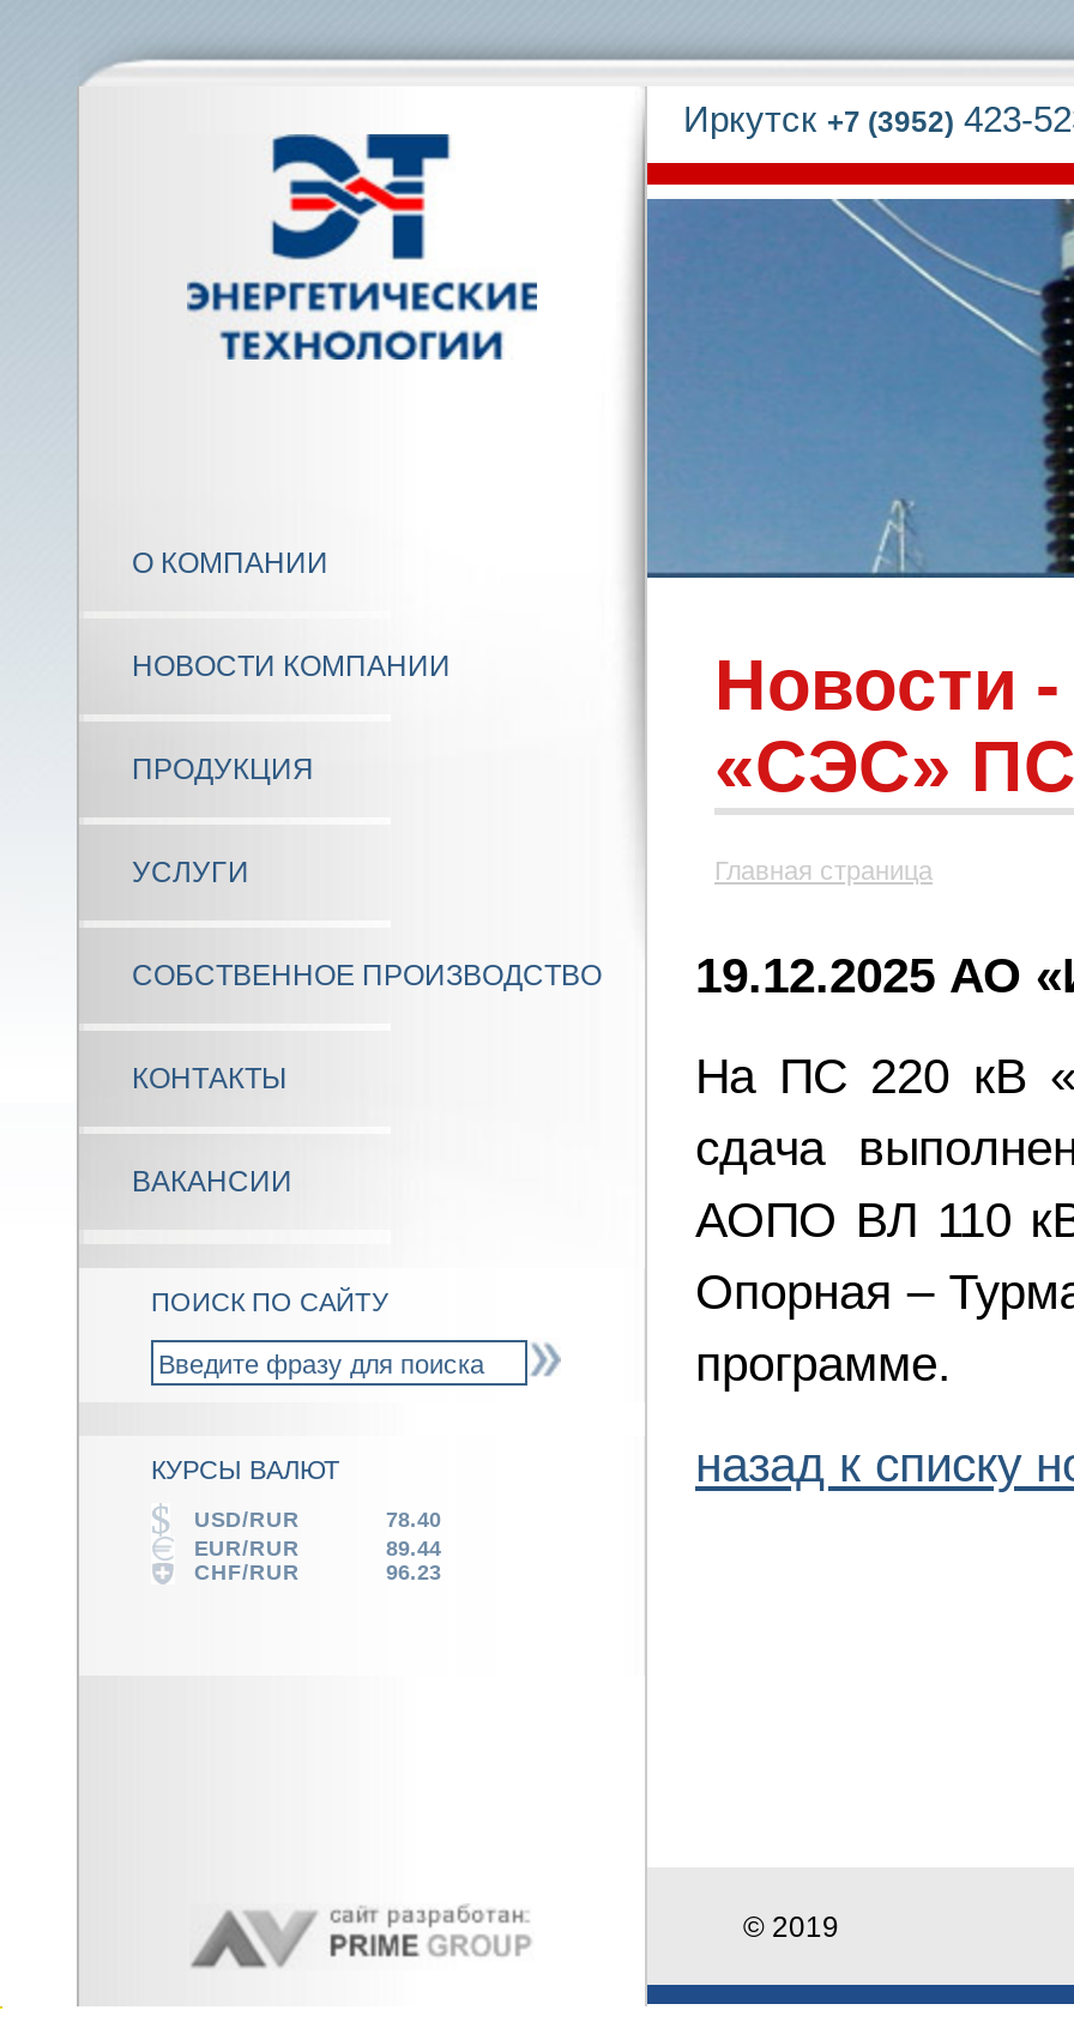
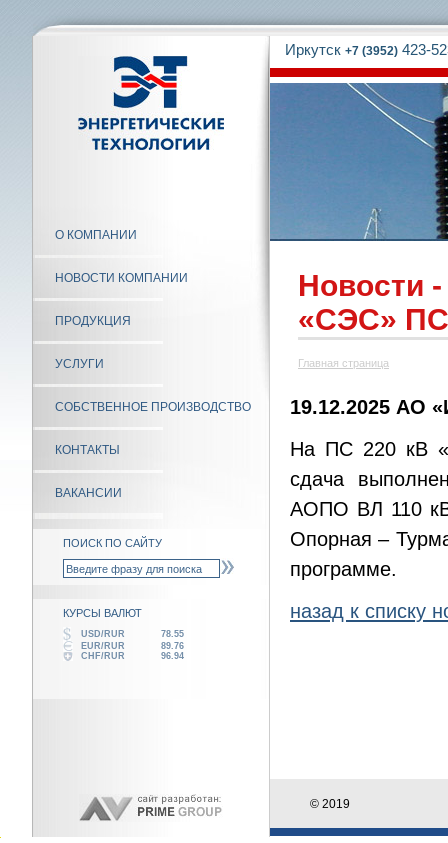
- 78.40
+ 78.55

- 89.44
+ 89.76

- 96.23
+ 96.94
